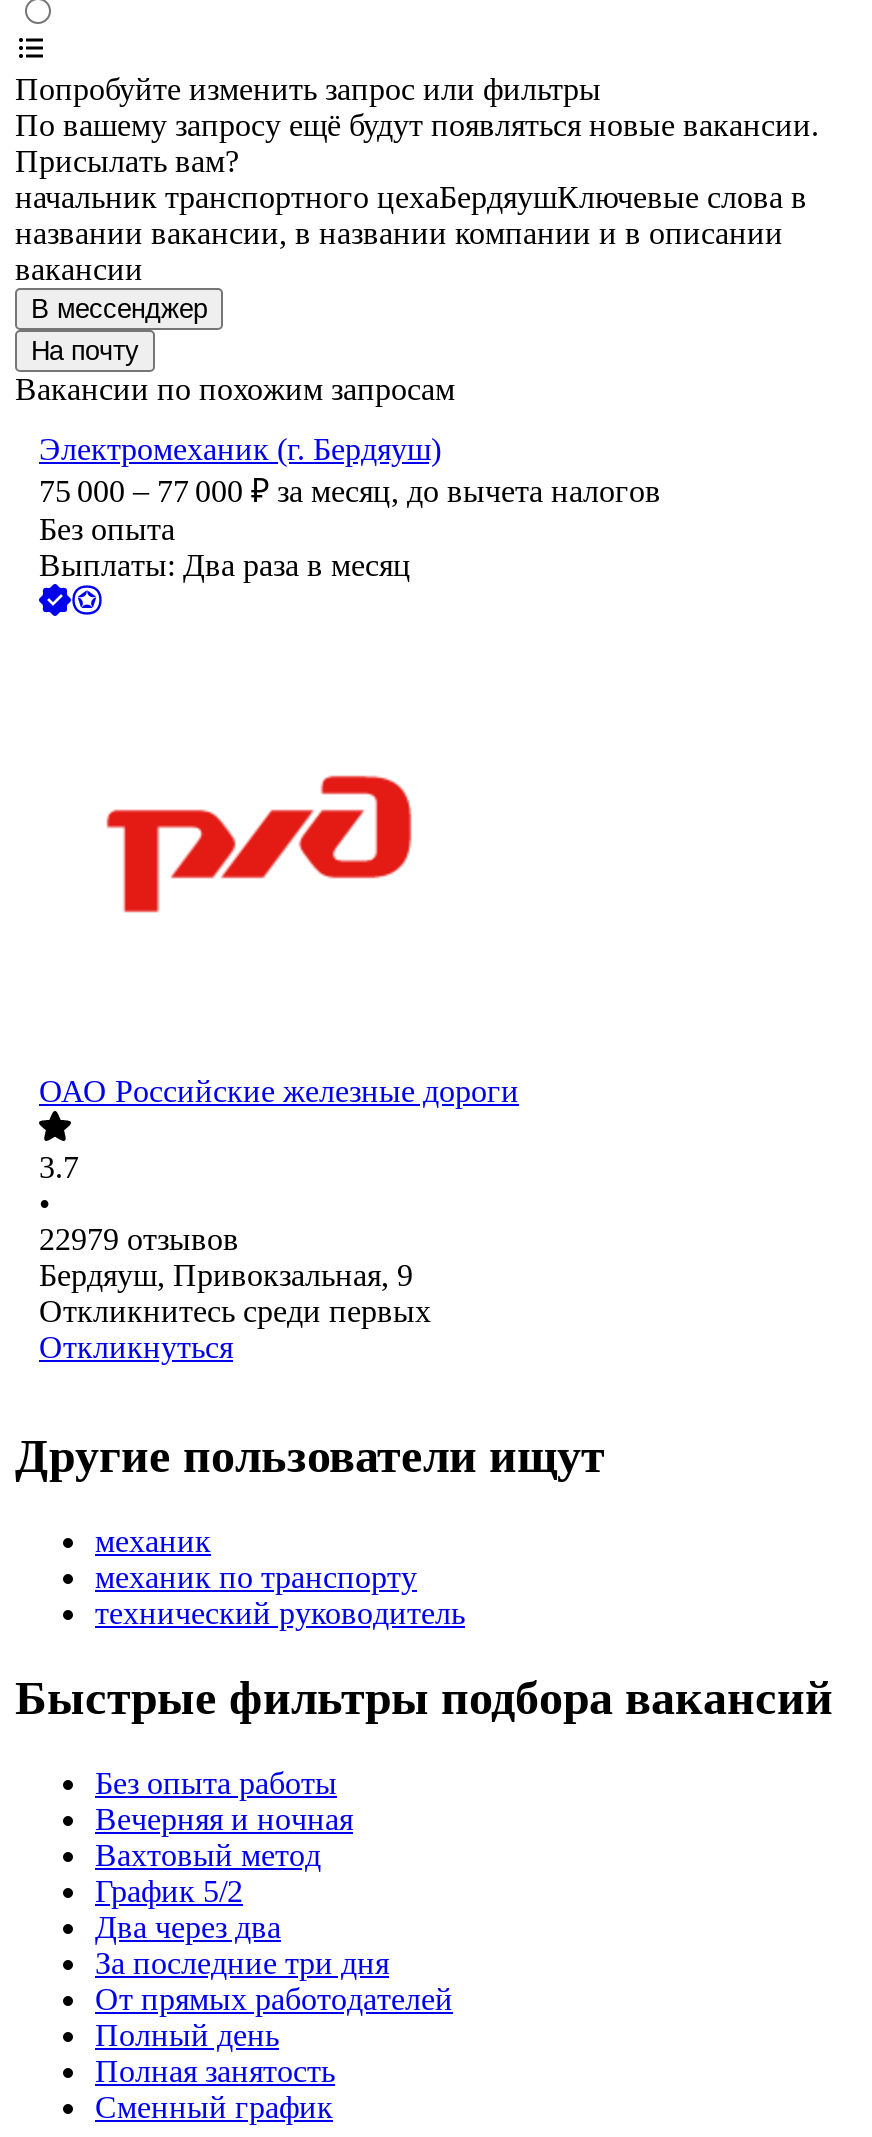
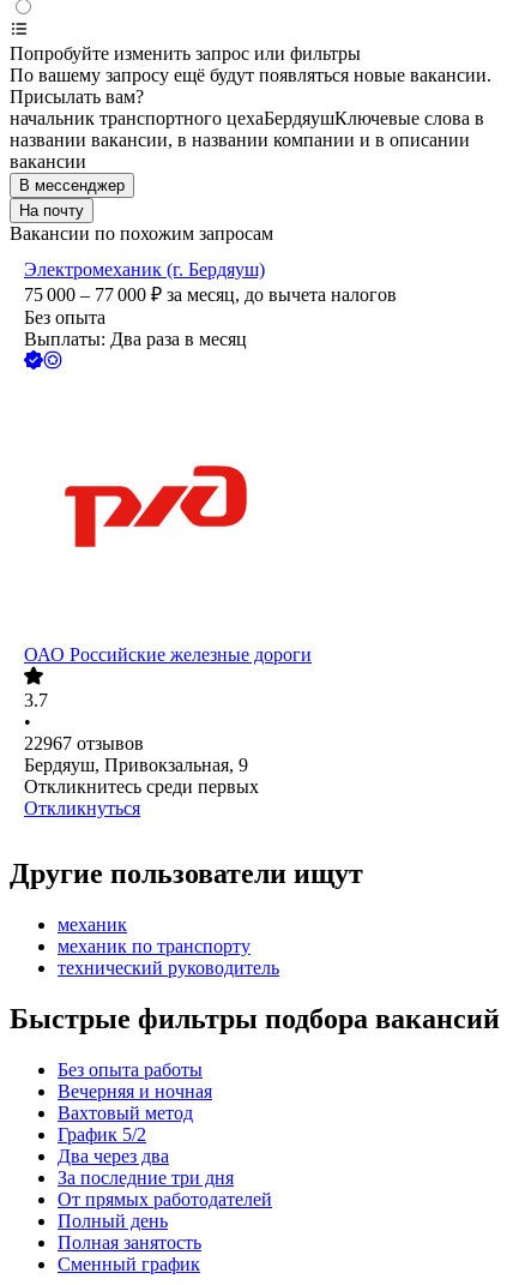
- 22979 отзывов
+ 22967 отзывов
